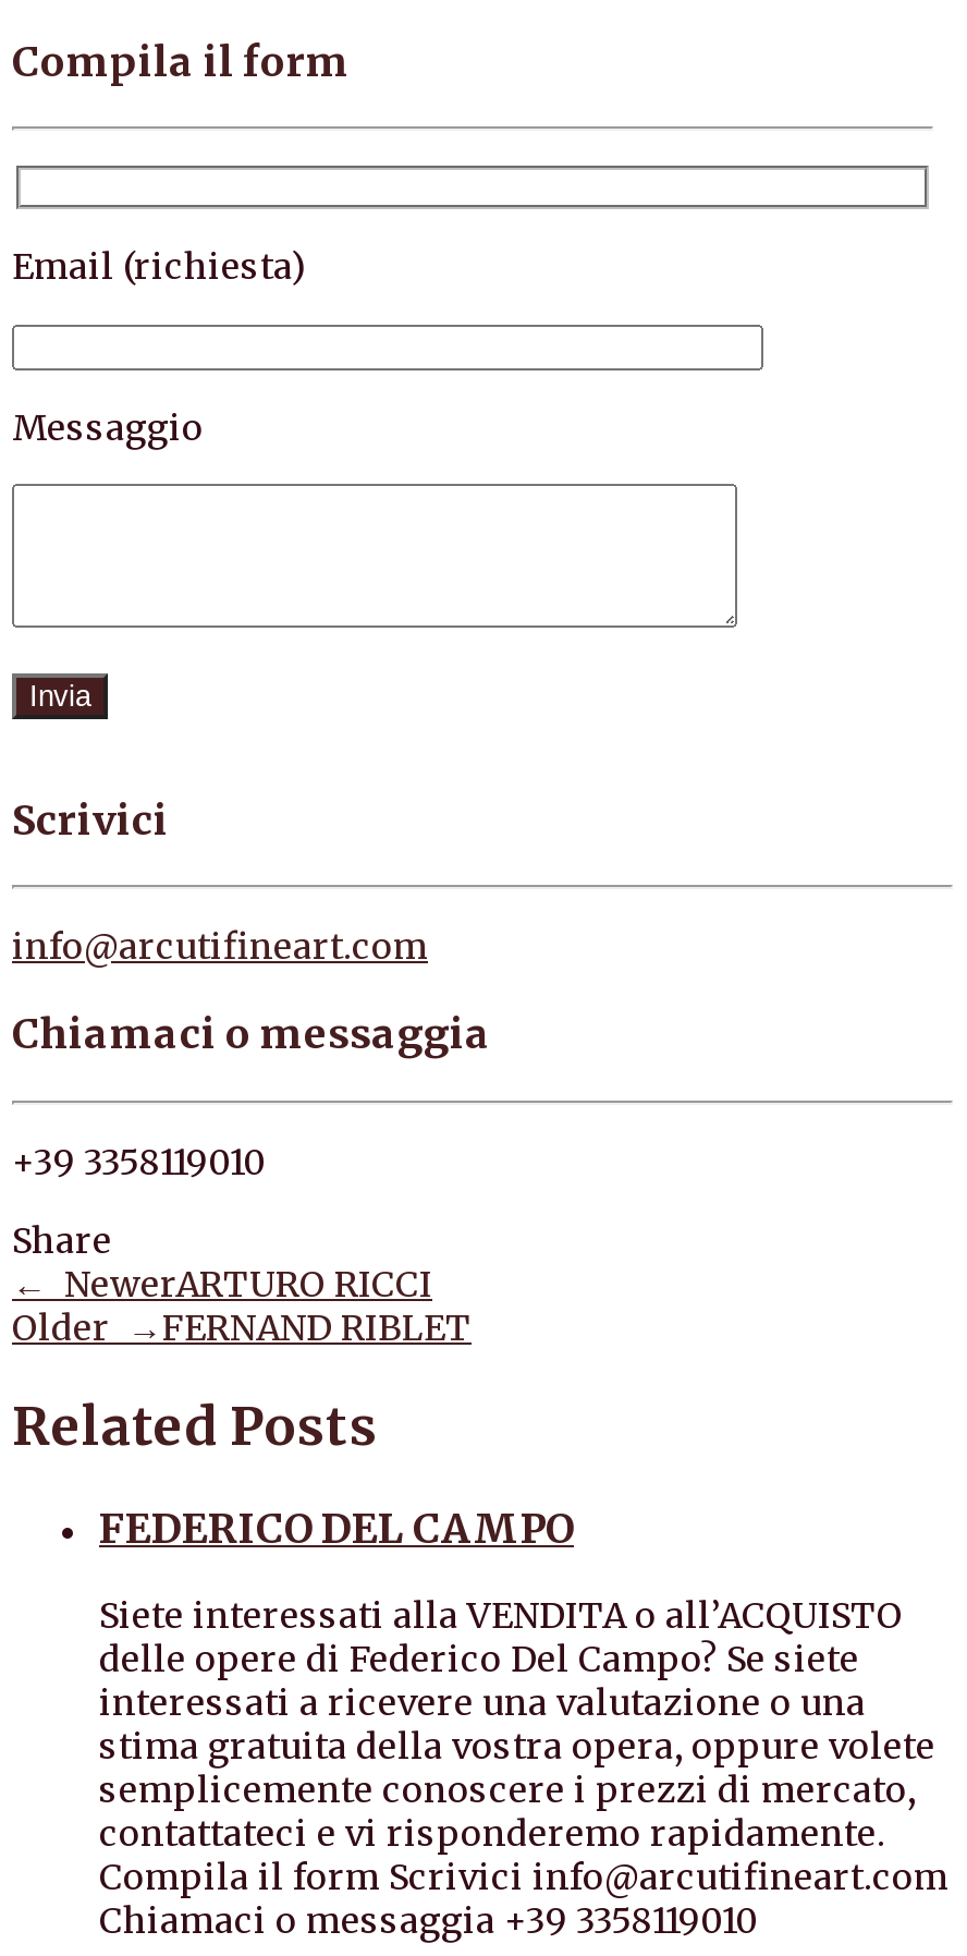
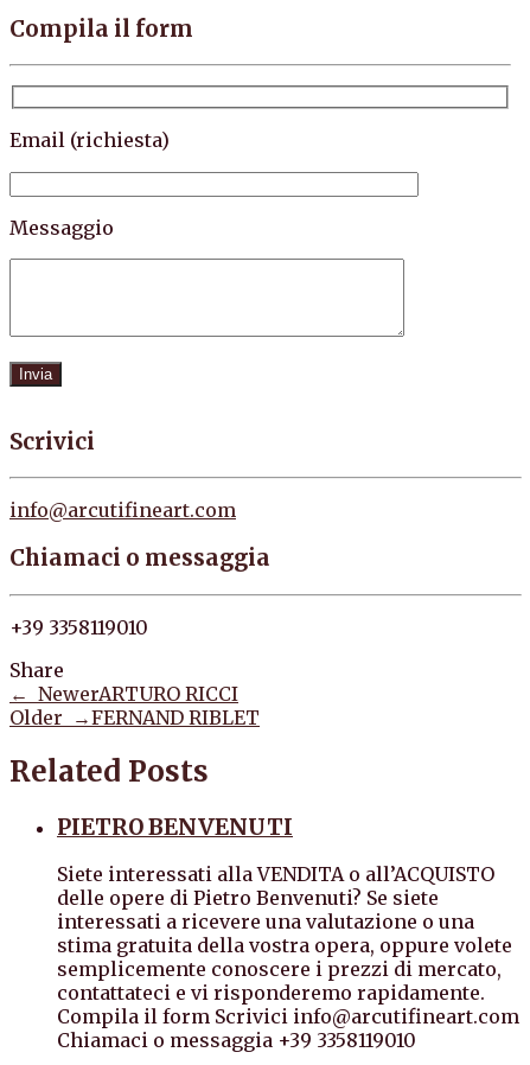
- FEDERICO DEL CAMPO
+ PIETRO BENVENUTI

- delle opere di Federico Del Campo? Se siete
+ delle opere di Pietro Benvenuti? Se siete
